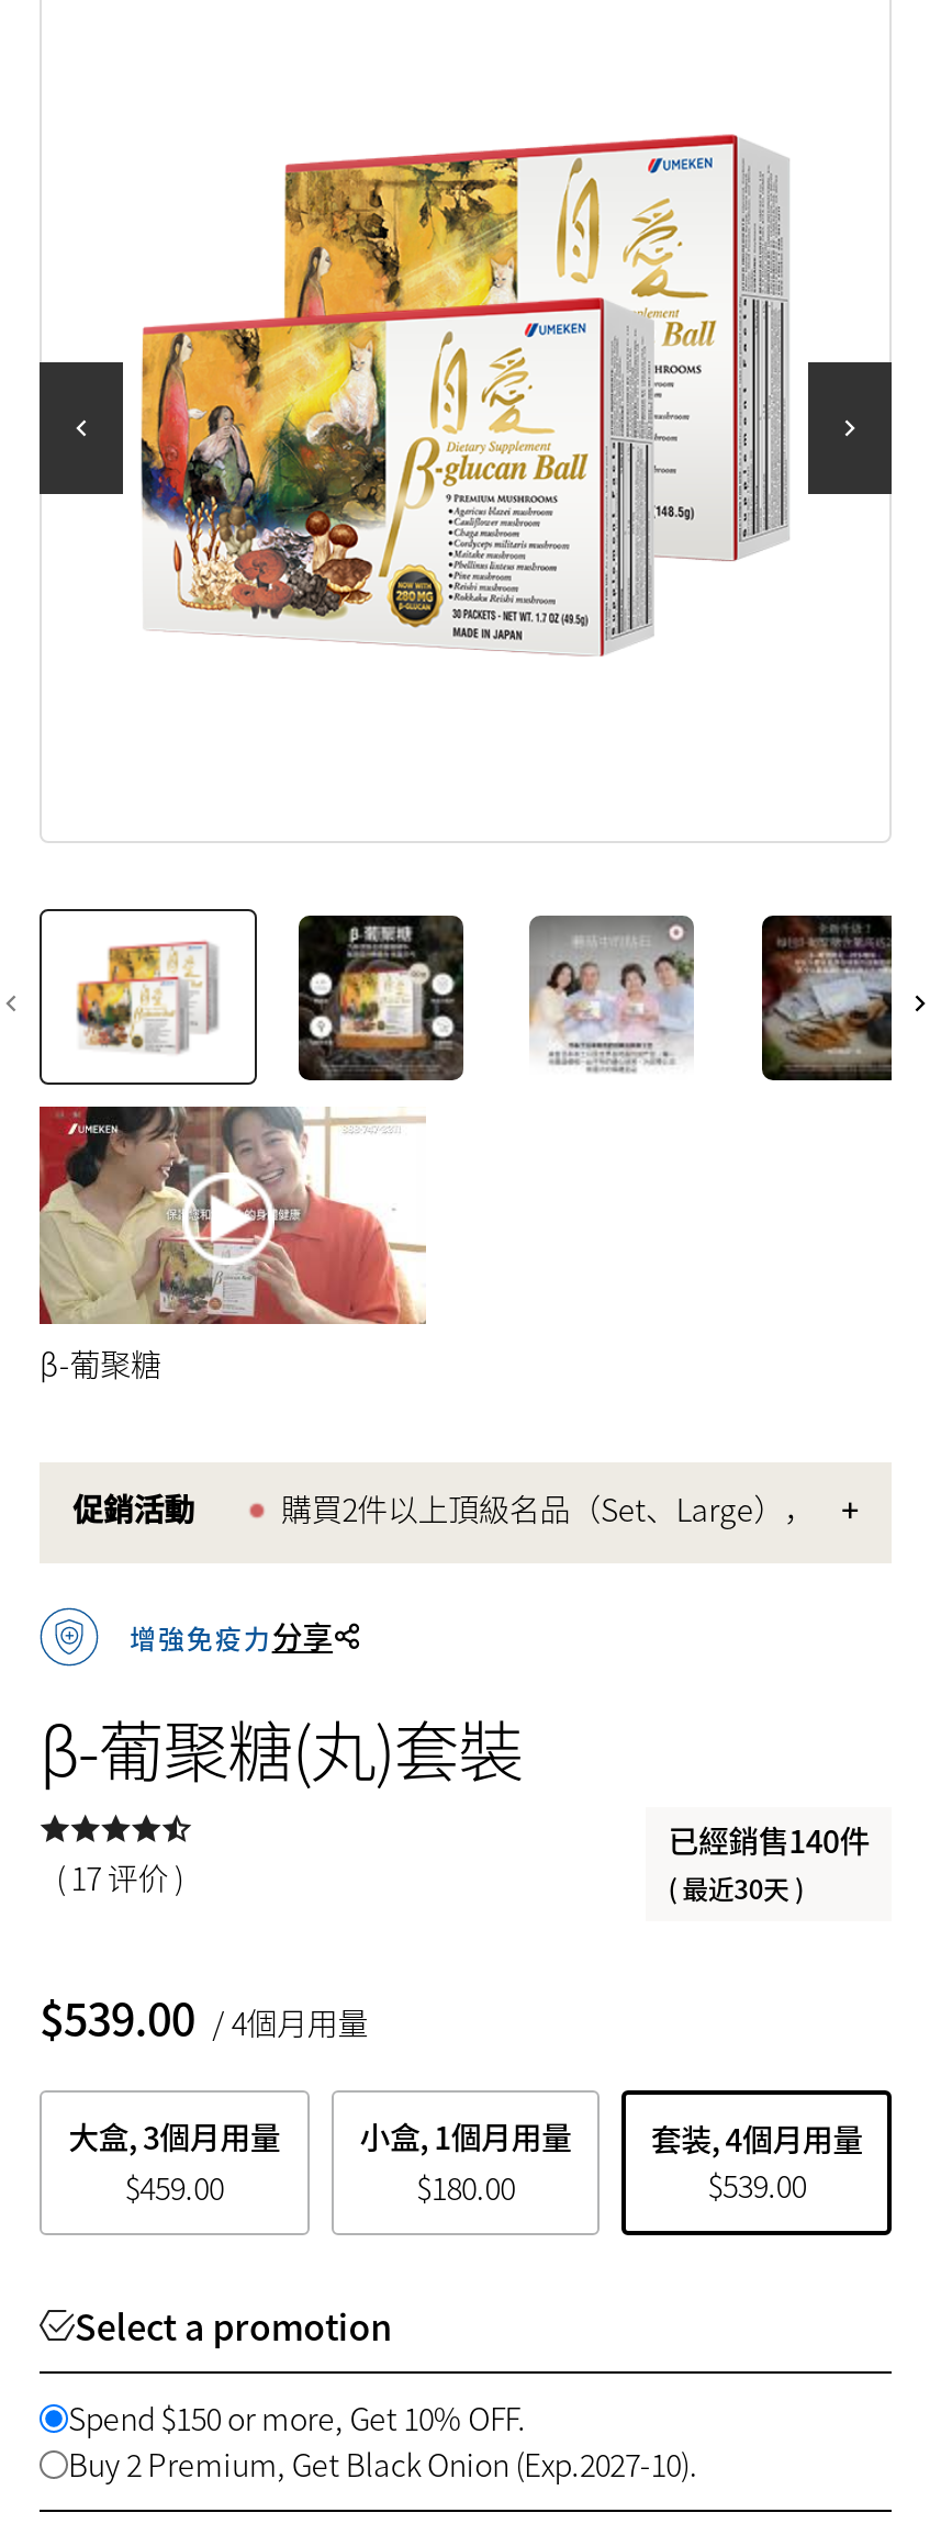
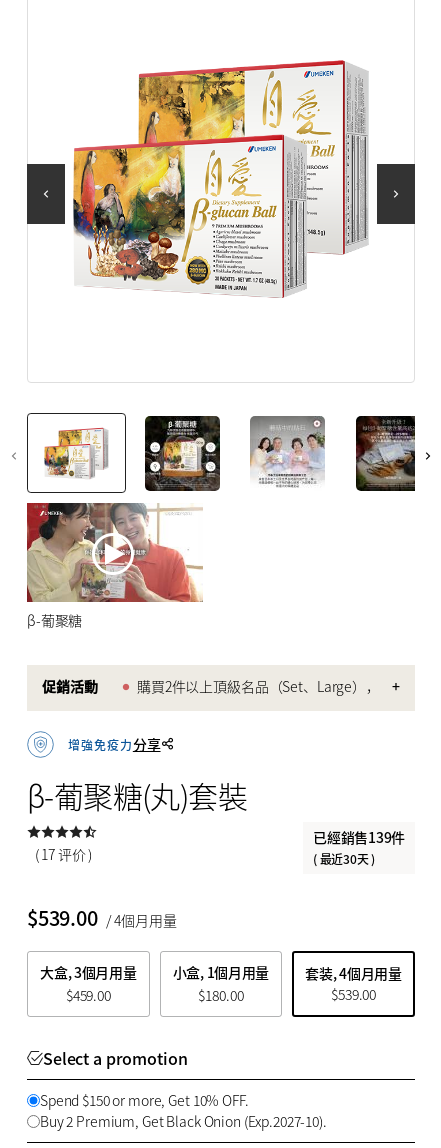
- 已經銷售140件
+ 已經銷售139件
